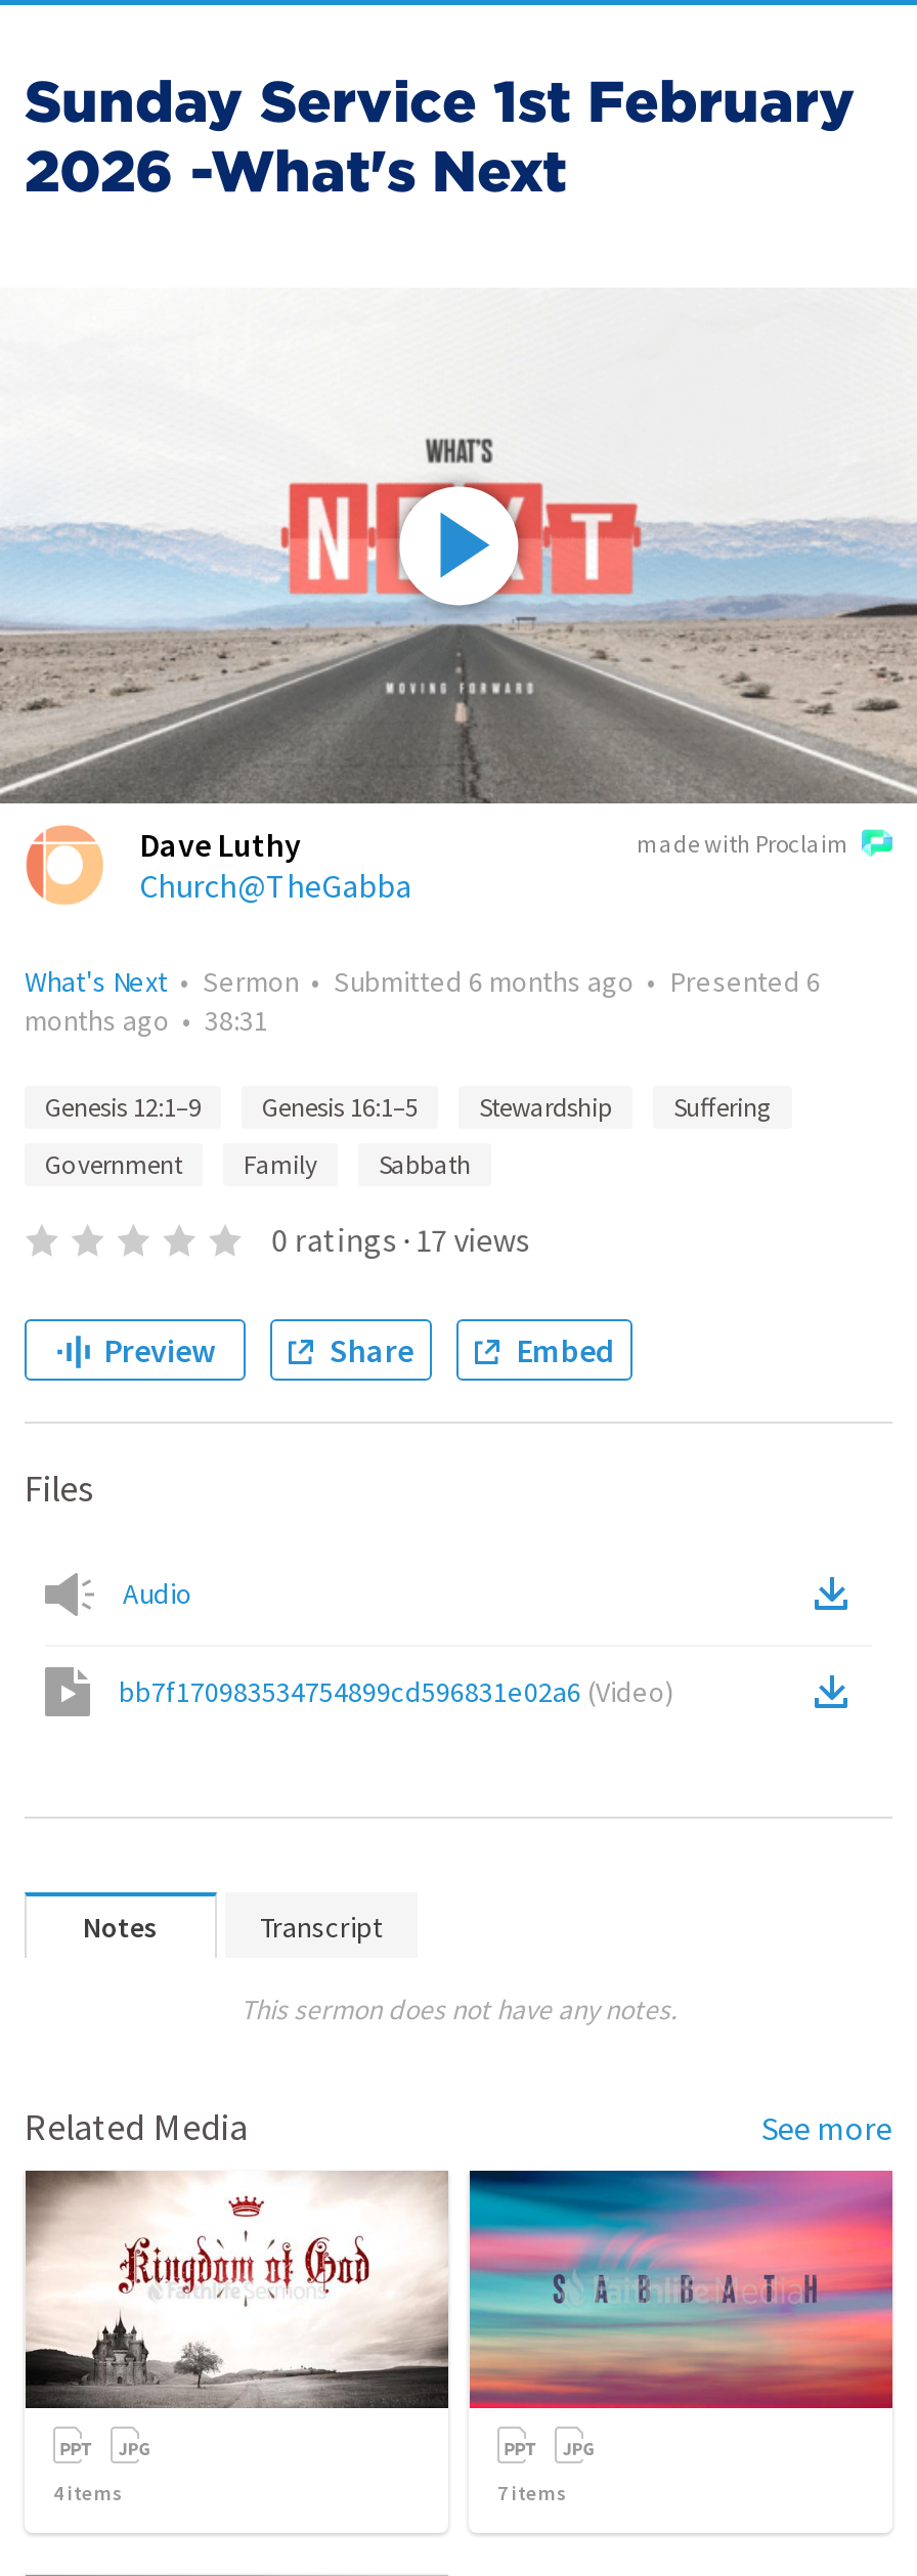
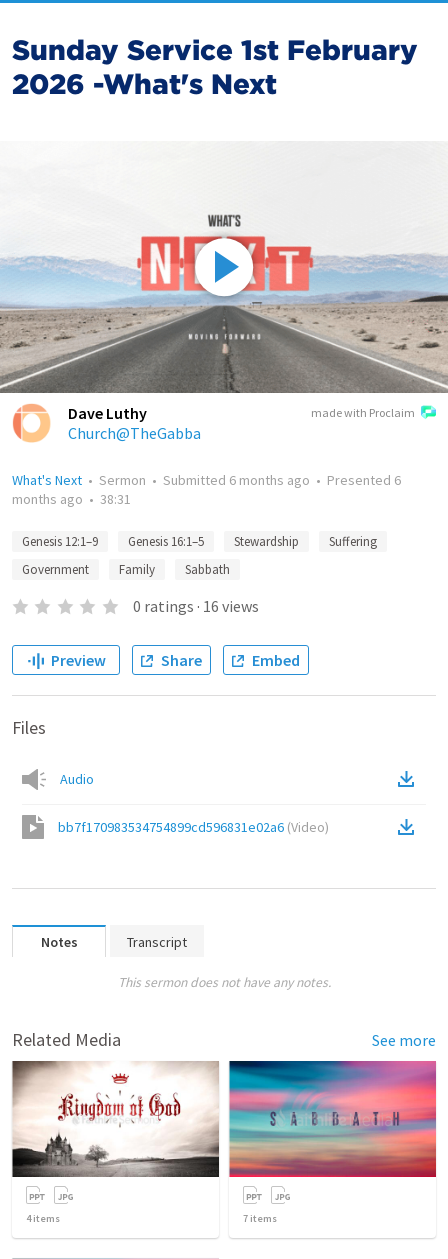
- 0 ratings · 17 views
+ 0 ratings · 16 views
